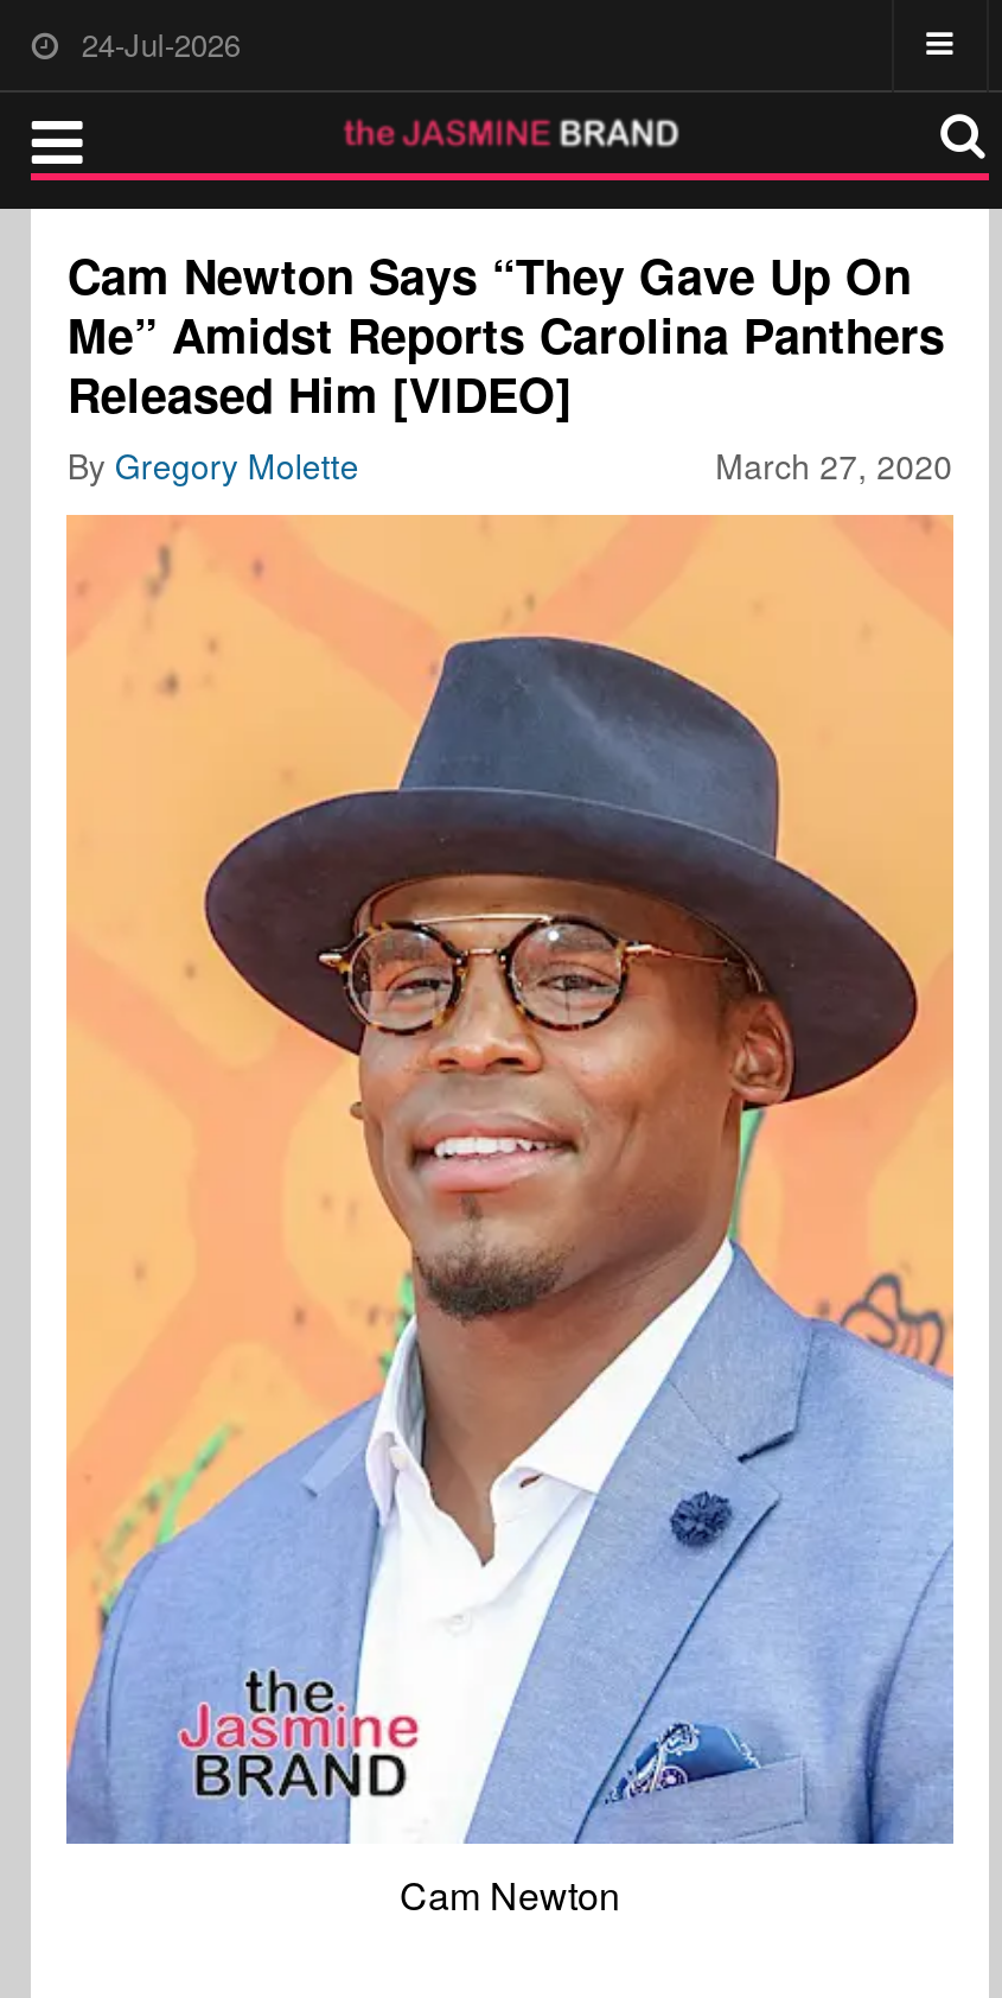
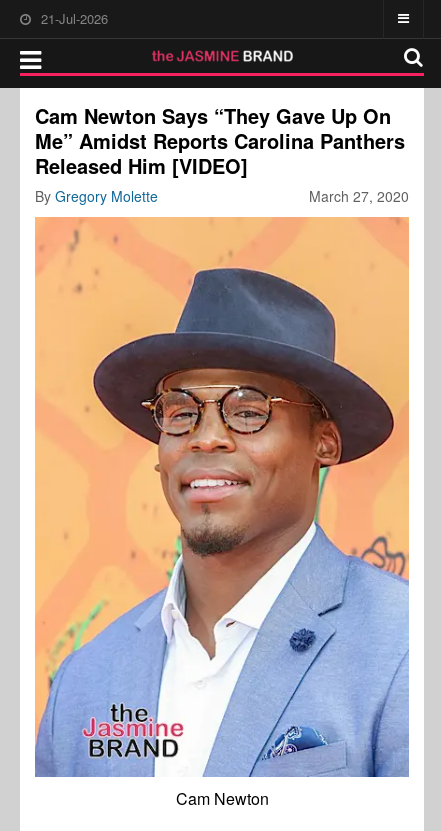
- 24-Jul-2026
+ 21-Jul-2026
